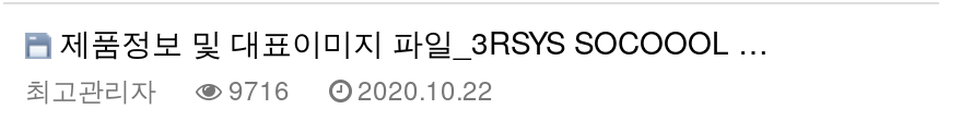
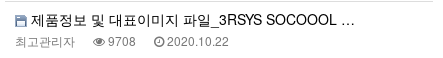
- 최고관리자 9716 2020.10.22
+ 최고관리자 9708 2020.10.22
